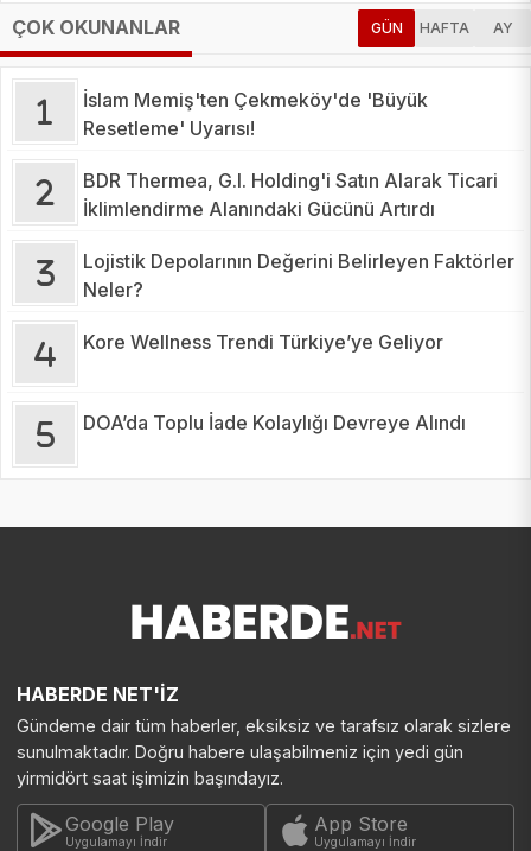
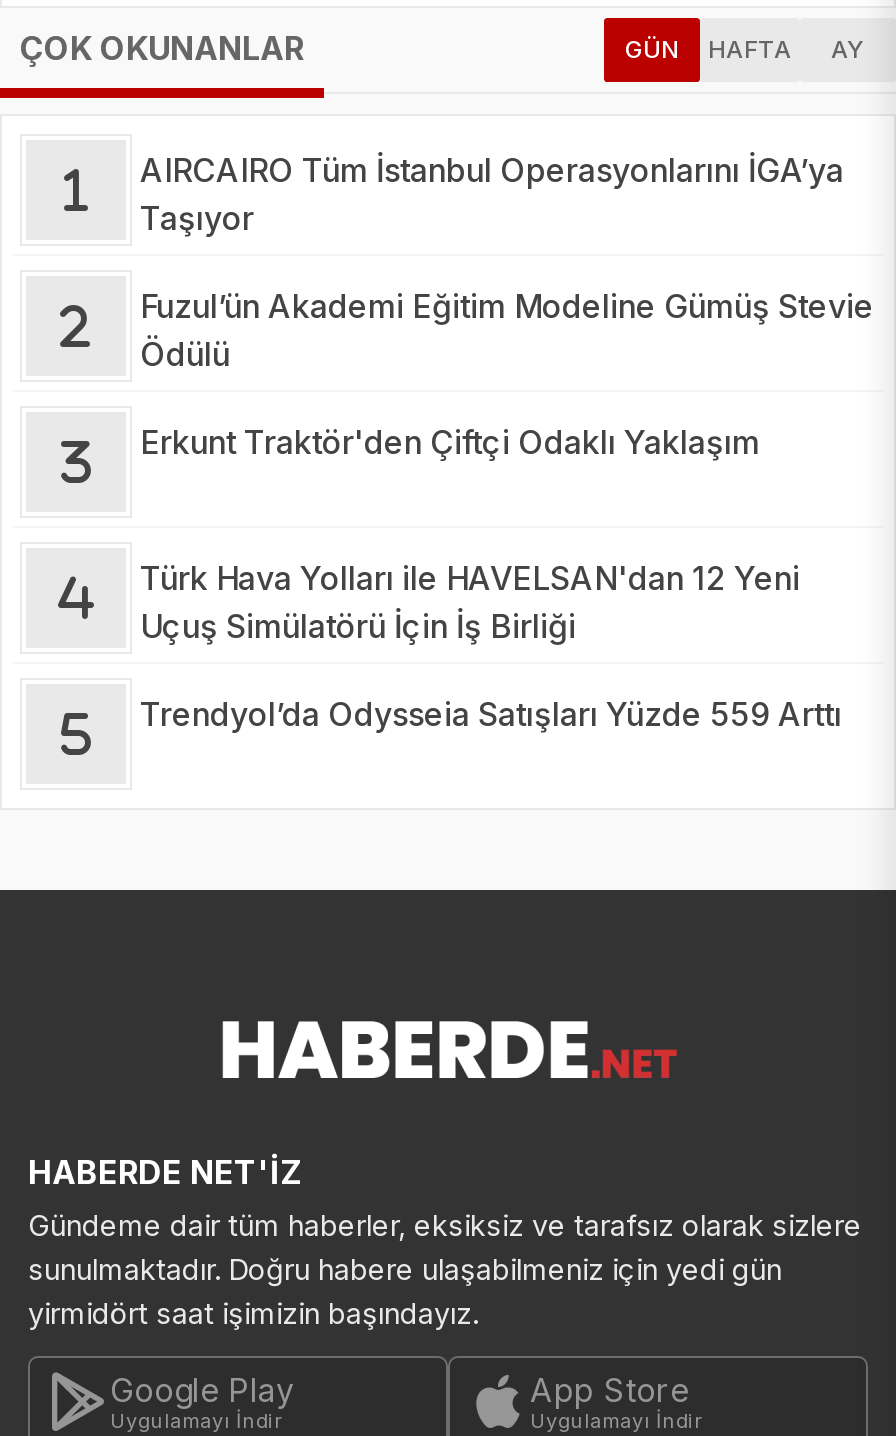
- İslam Memiş'ten Çekmeköy'de 'Büyük
- Resetleme' Uyarısı!
+ AIRCAIRO Tüm İstanbul Operasyonlarını İGA’ya
+ Taşıyor

- BDR Thermea, G.I. Holding'i Satın Alarak Ticari
- İklimlendirme Alanındaki Gücünü Artırdı
+ Fuzul’ün Akademi Eğitim Modeline Gümüş Stevie
+ Ödülü

- Lojistik Depolarının Değerini Belirleyen Faktörler
- Neler?
+ Erkunt Traktör'den Çiftçi Odaklı Yaklaşım

- Kore Wellness Trendi Türkiye’ye Geliyor
+ Türk Hava Yolları ile HAVELSAN'dan 12 Yeni
+ Uçuş Simülatörü İçin İş Birliği

- DOA’da Toplu İade Kolaylığı Devreye Alındı
+ Trendyol’da Odysseia Satışları Yüzde 559 Arttı
